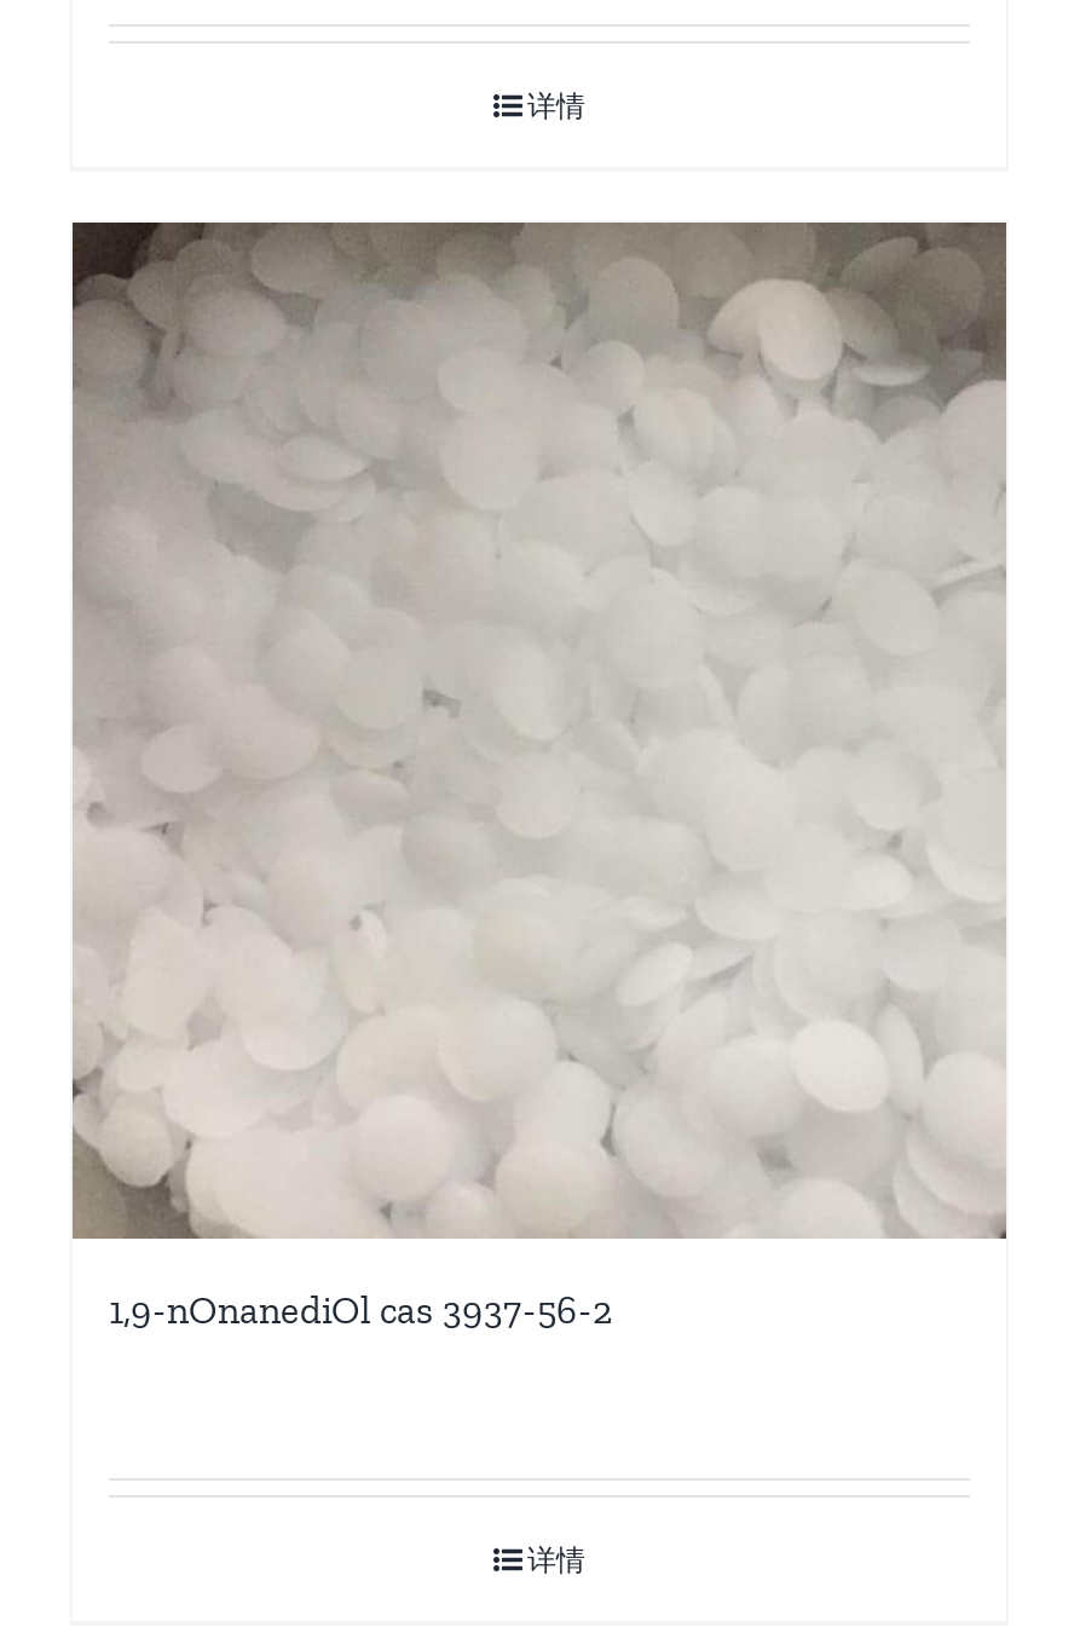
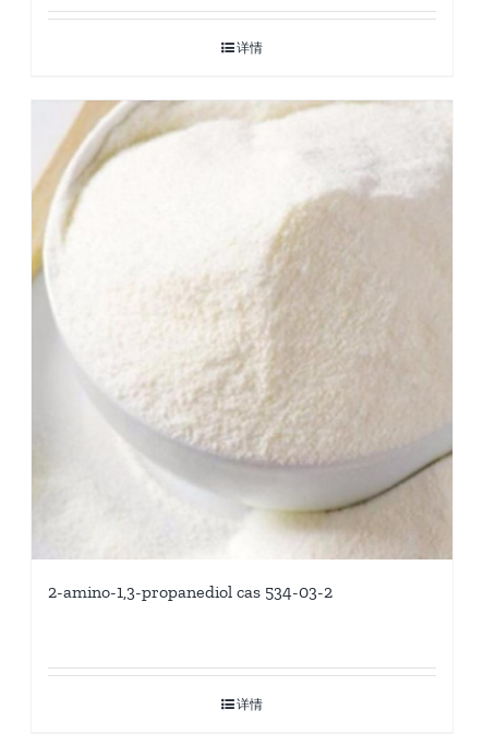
- [image]
- 1,9-nOnanediOl cas 3937-56-2
+ [image]
+ 2-amino-1,3-propanediol cas 534-03-2
